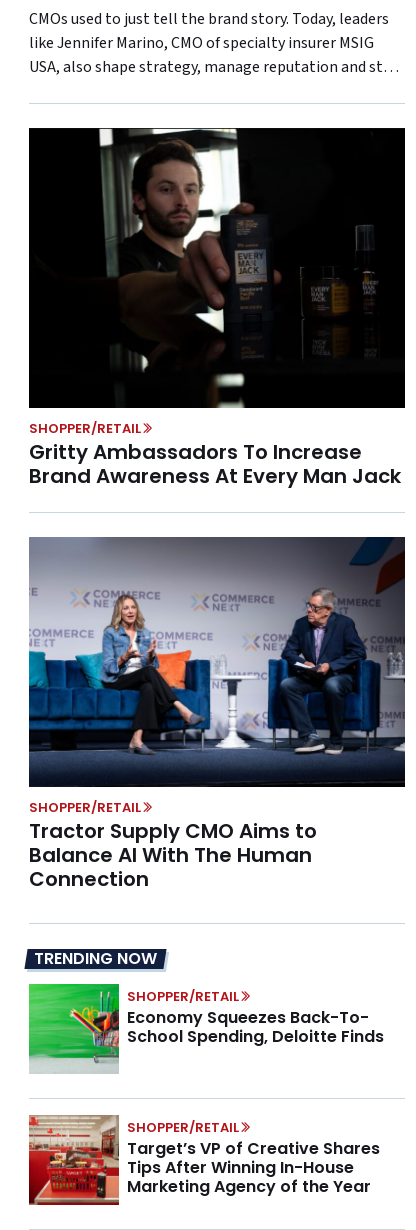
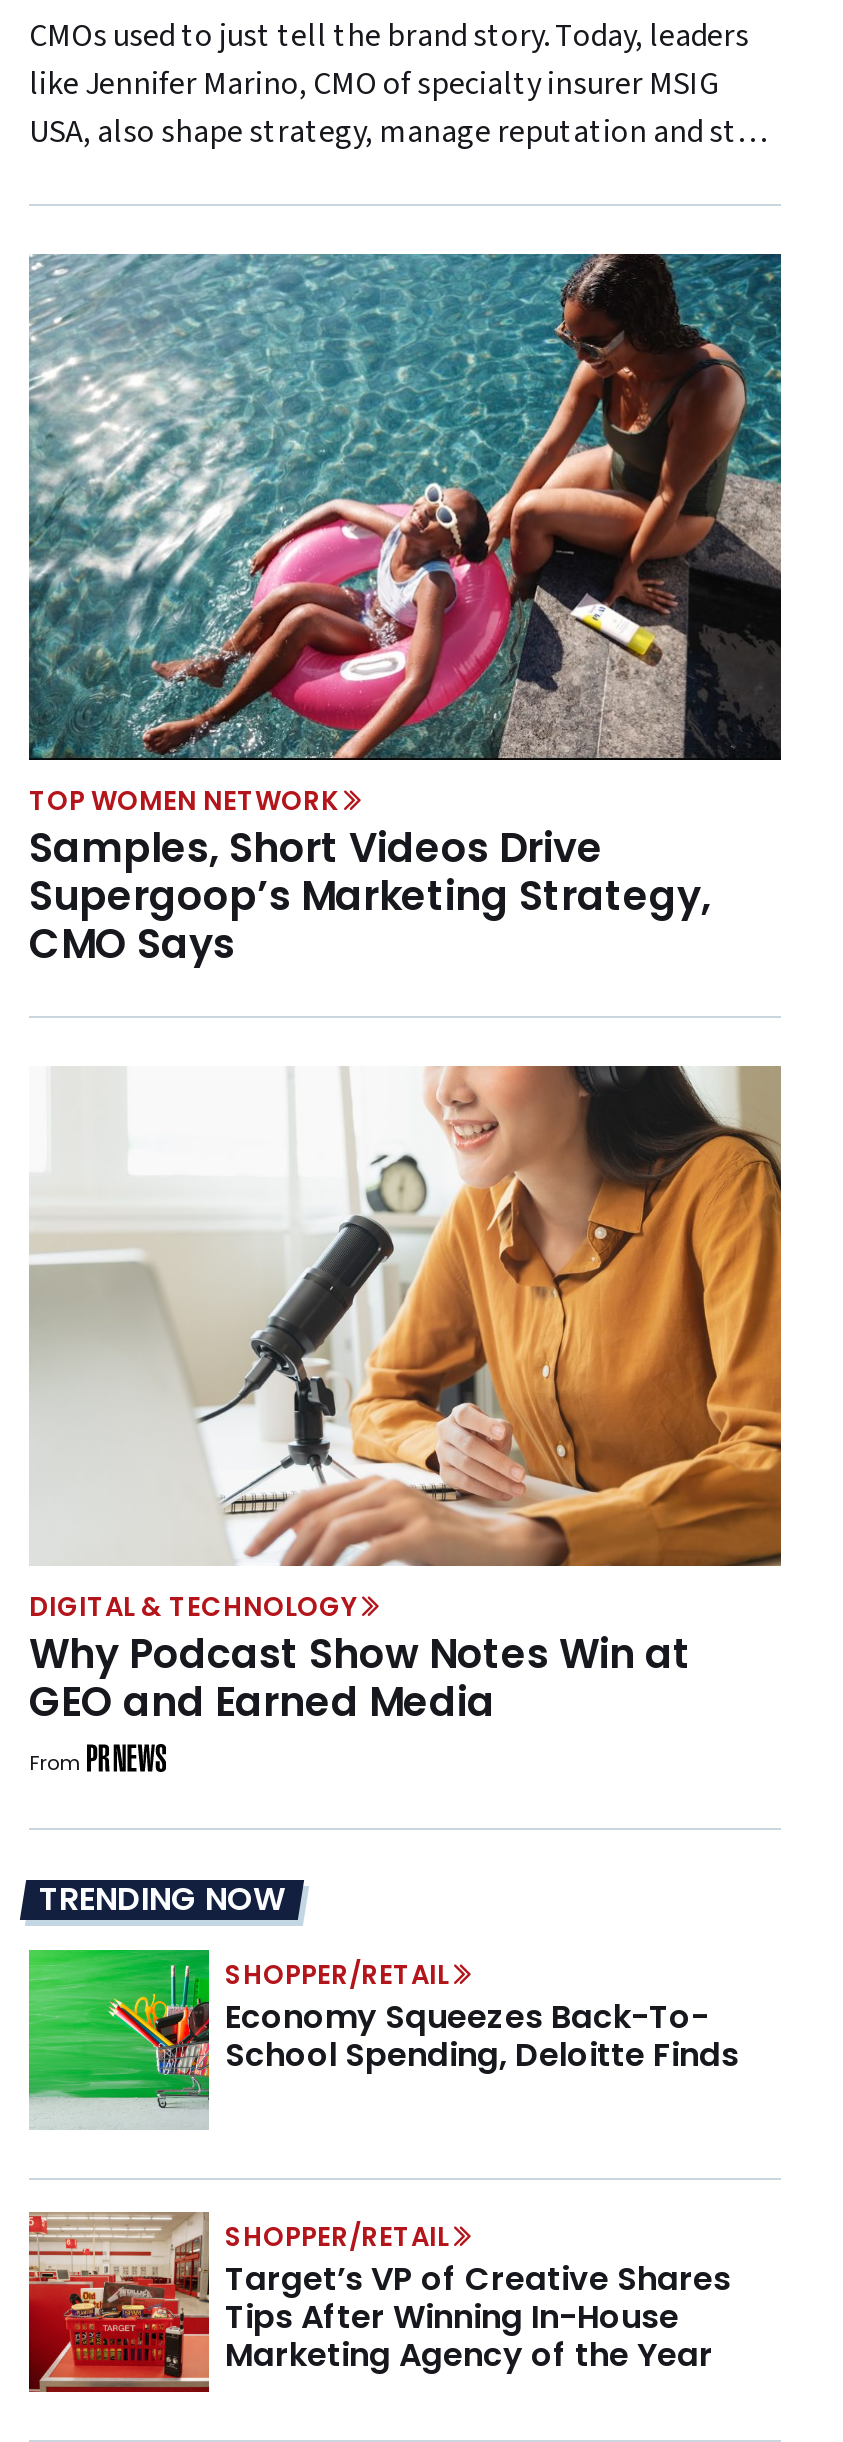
- [image]
- SHOPPER/RETAIL
- Gritty Ambassadors To Increase
- Brand Awareness At Every Man Jack
+ [image]
+ TOP WOMEN NETWORK
+ Samples, Short Videos Drive
+ Supergoop’s Marketing Strategy,
+ CMO Says

- [image]
- SHOPPER/RETAIL
- Tractor Supply CMO Aims to
- Balance AI With The Human
- Connection
+ [image]
+ DIGITAL & TECHNOLOGY
+ Why Podcast Show Notes Win at
+ GEO and Earned Media
+ From
